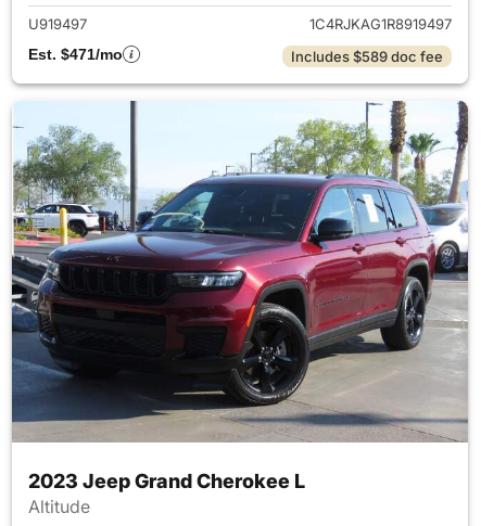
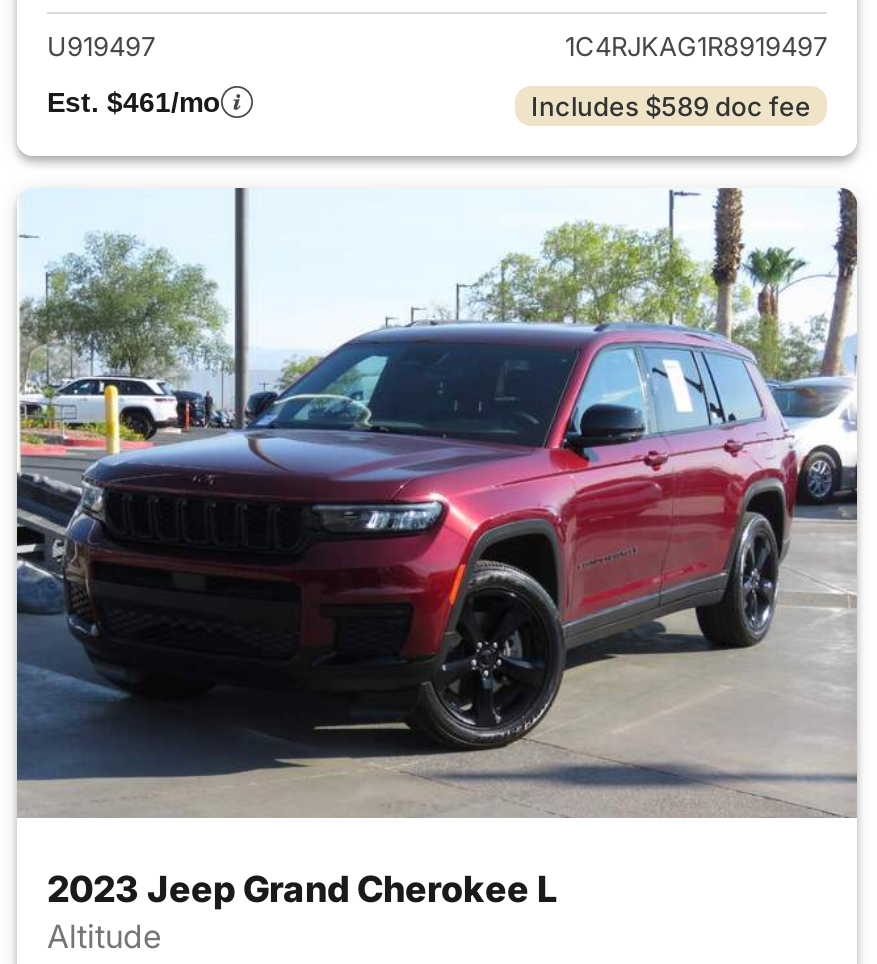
- Est. $471/mo
+ Est. $461/mo
